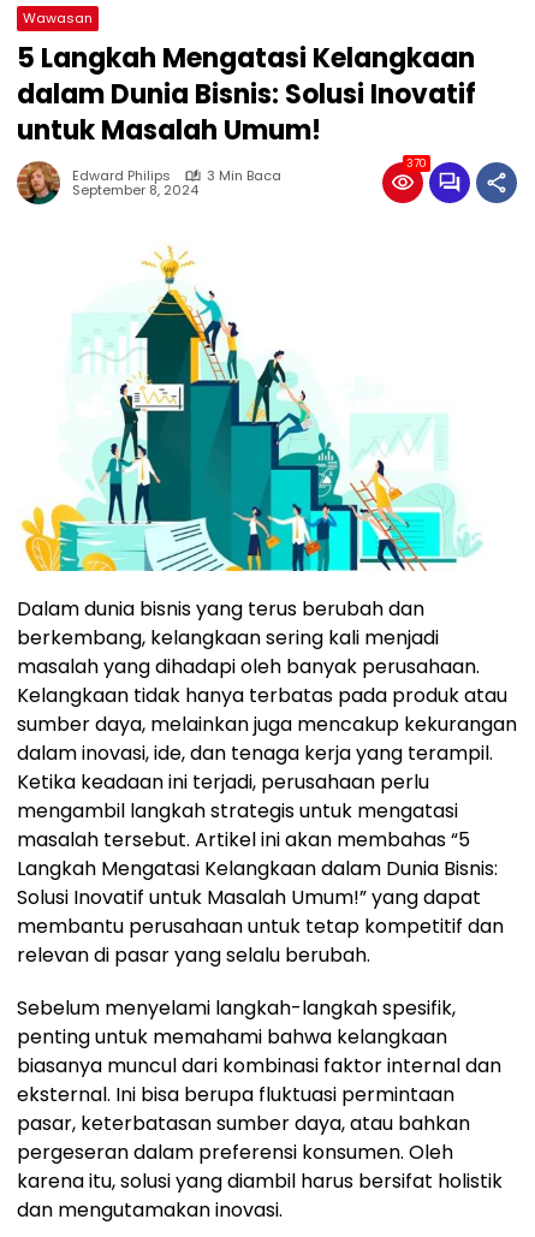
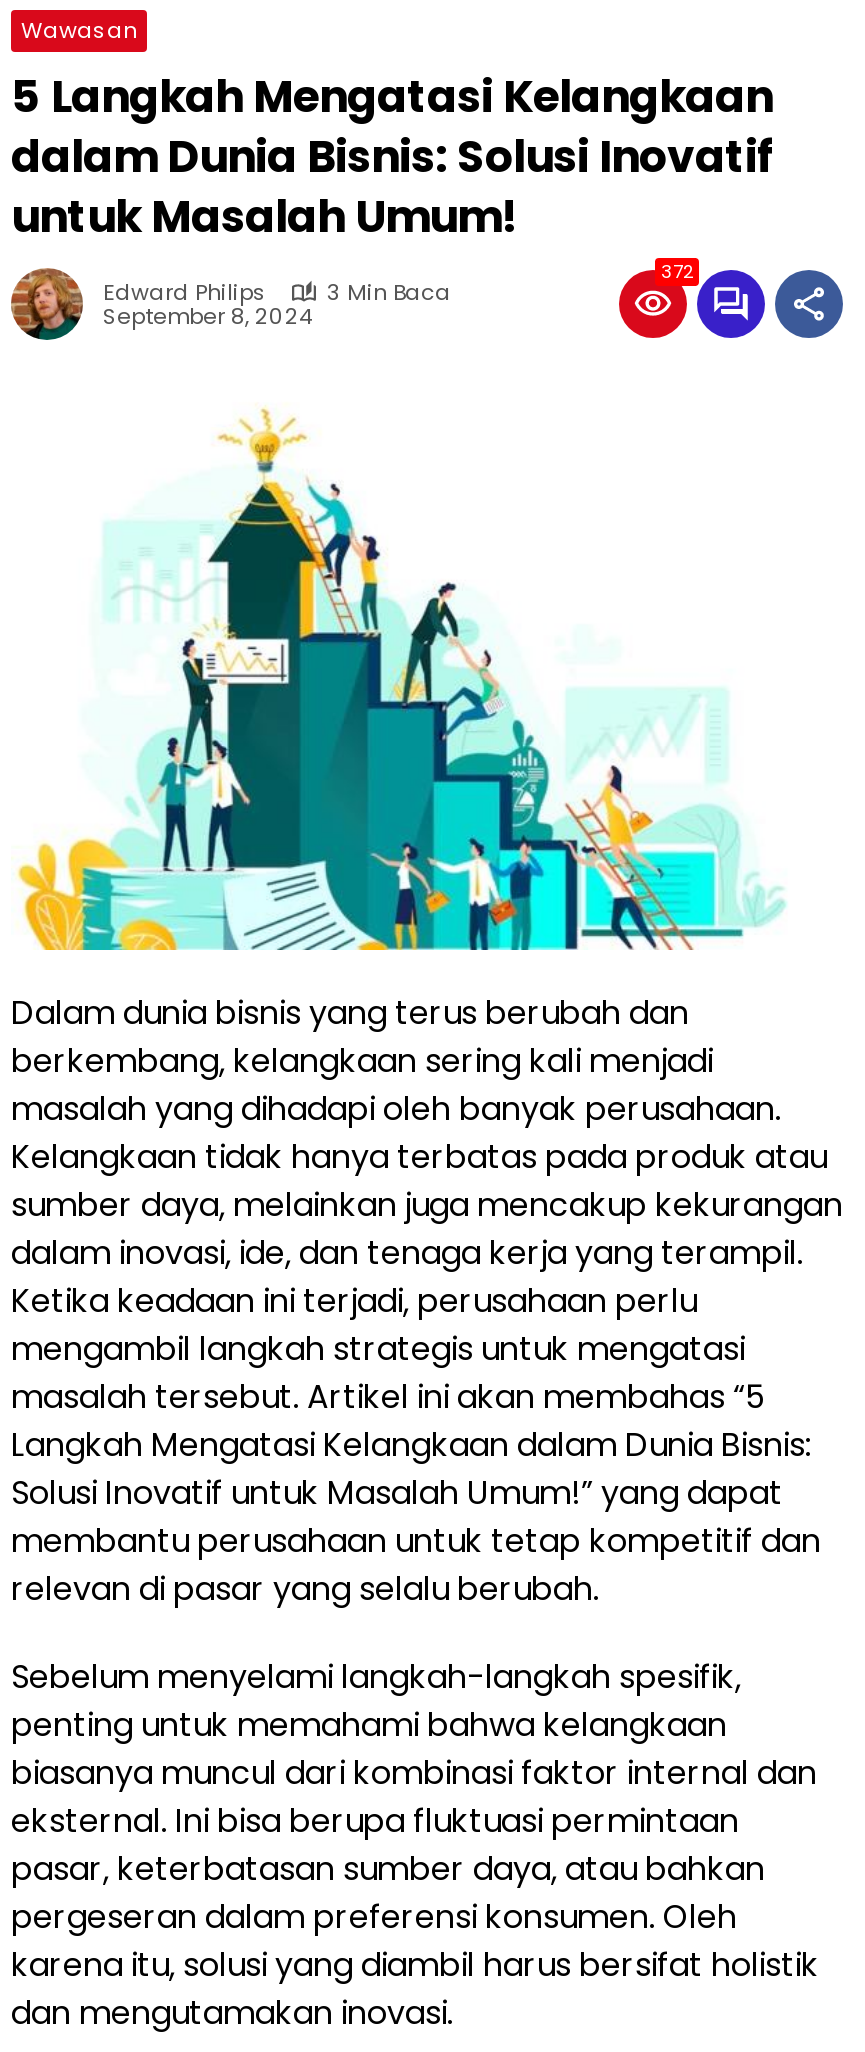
- 370
+ 372
